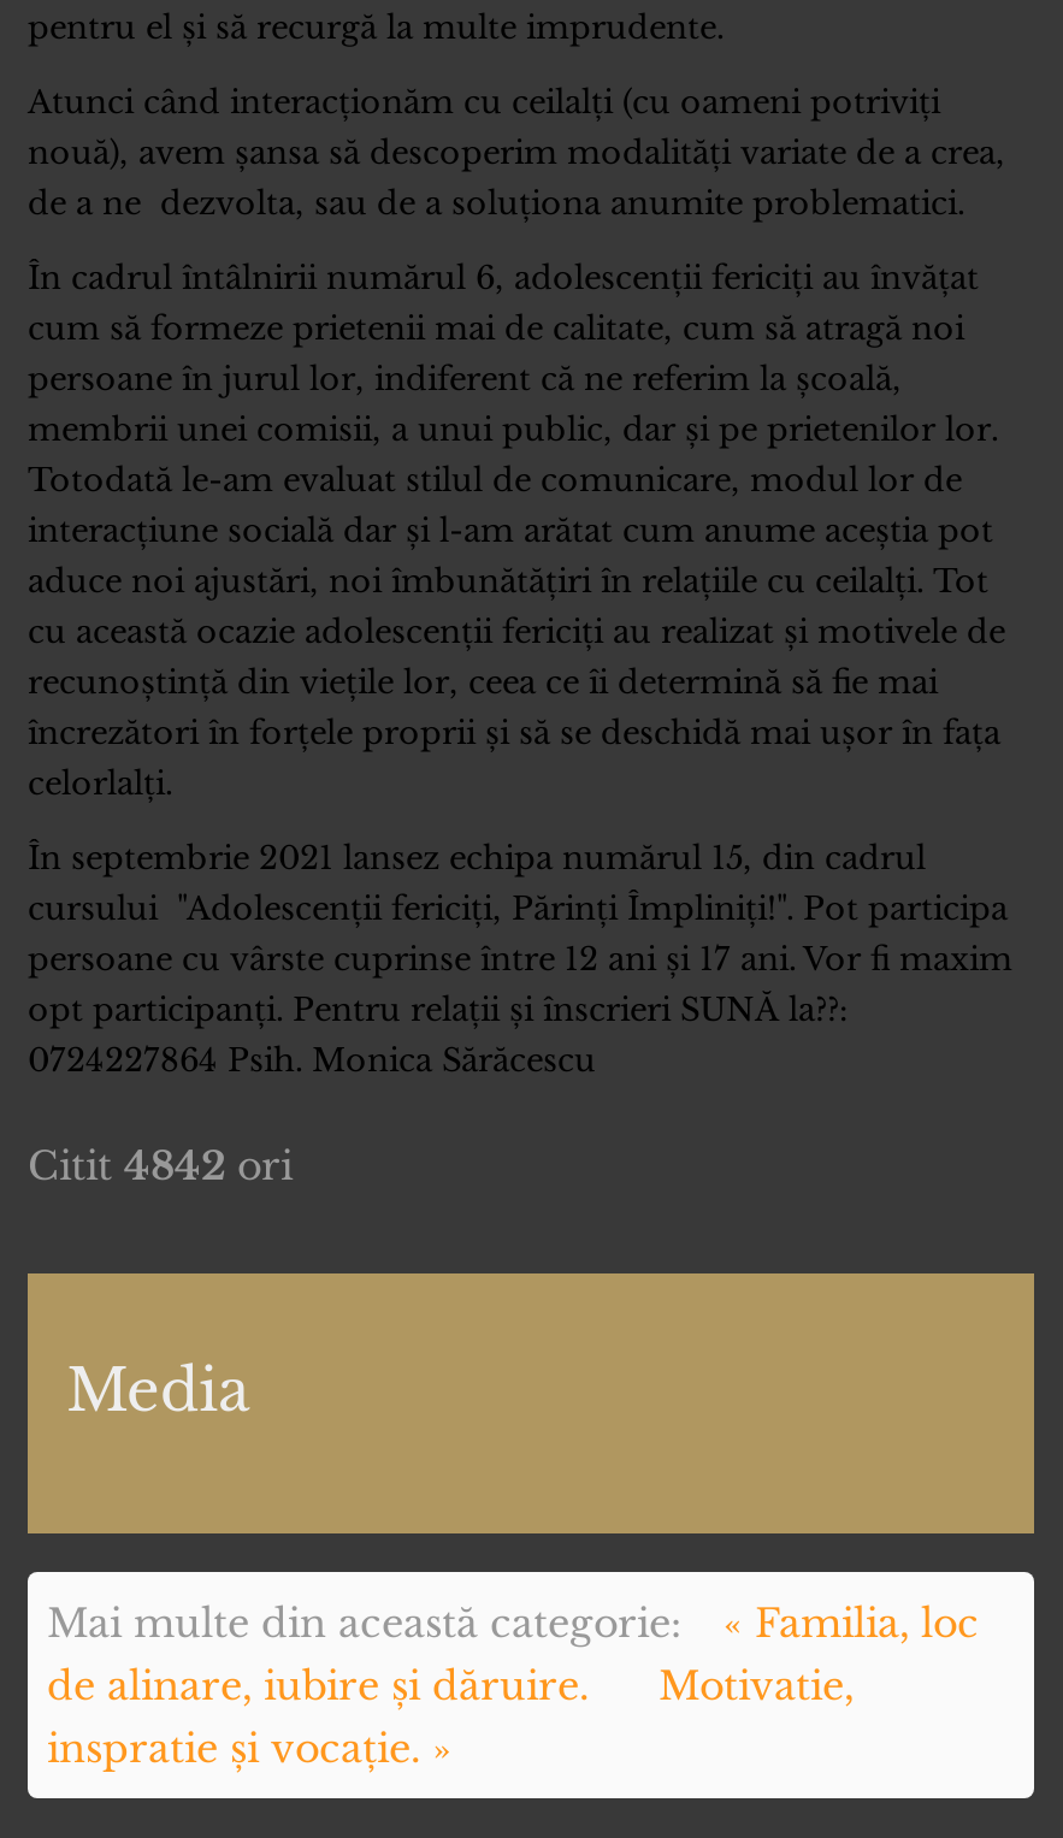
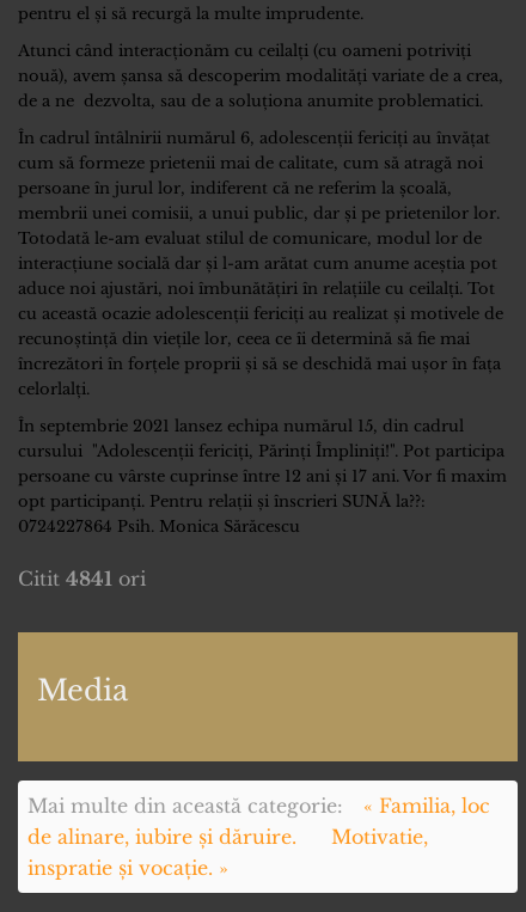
- Citit 4842 ori
+ Citit 4841 ori
